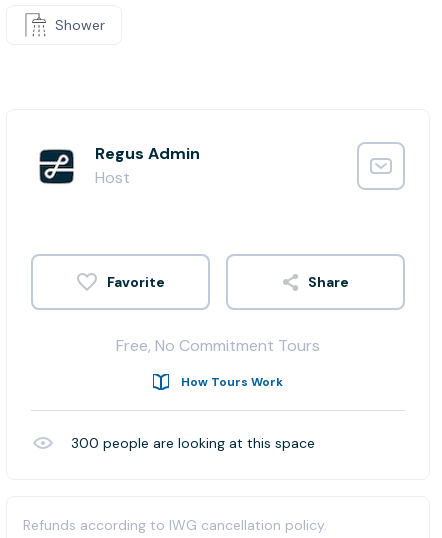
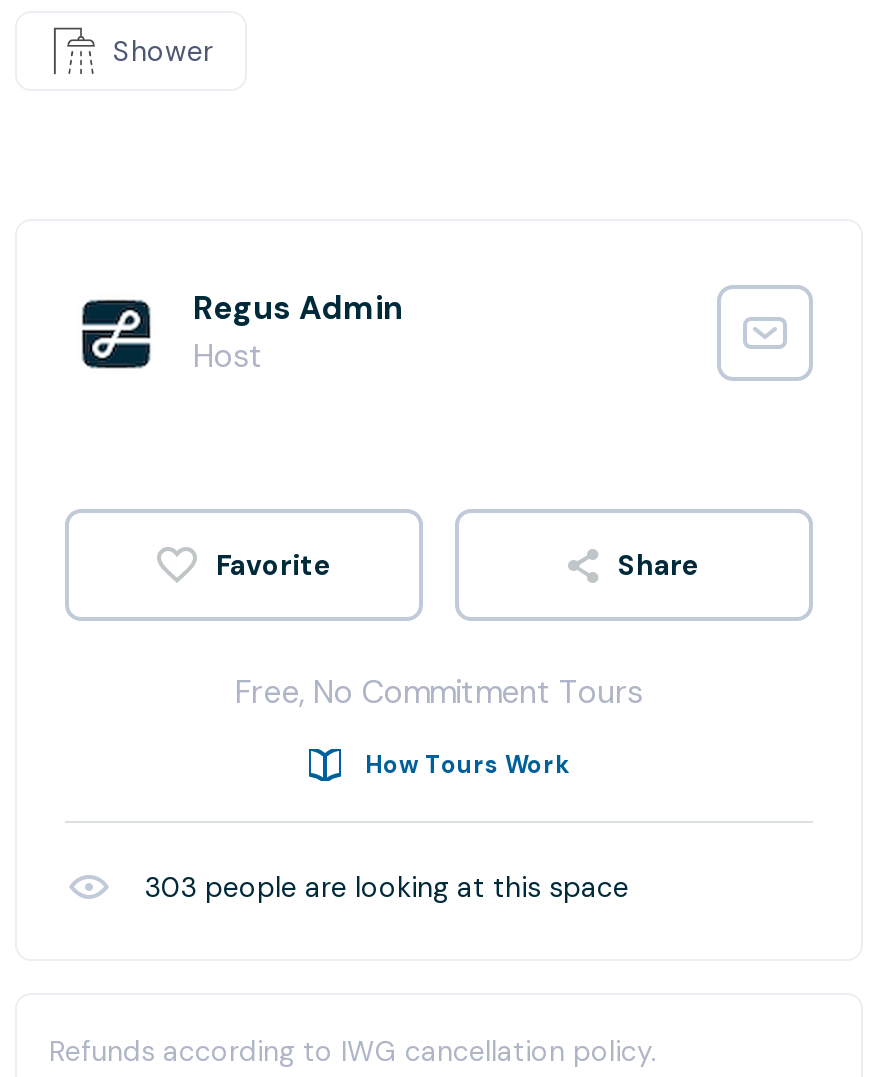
- 300 people are looking at this space
+ 303 people are looking at this space
